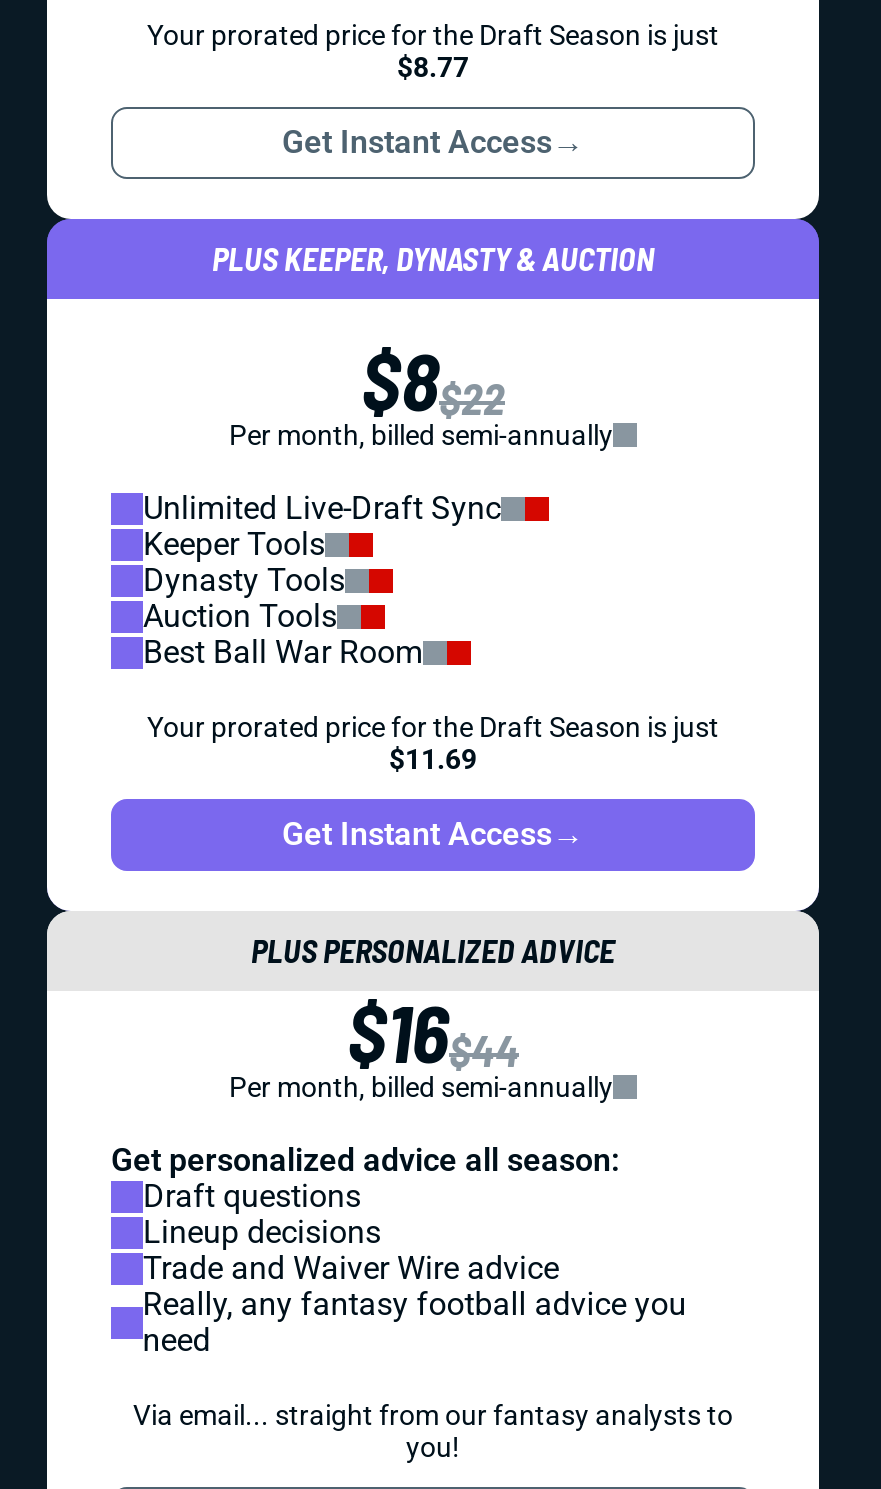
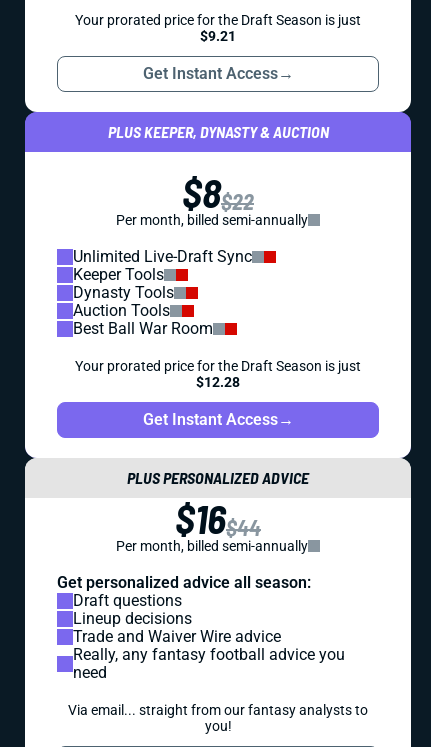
- $8.77
+ $9.21

- $11.69
+ $12.28
